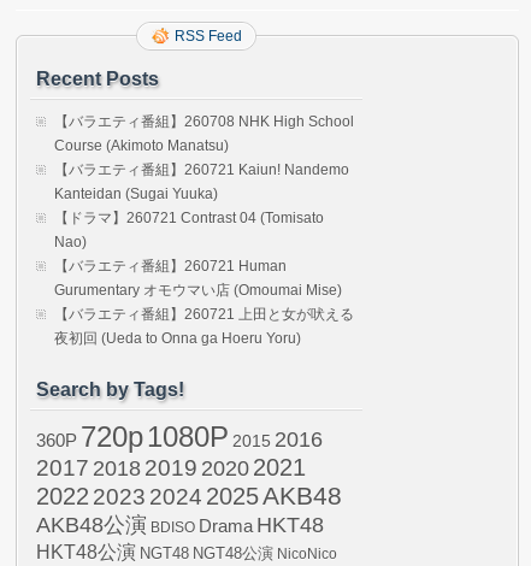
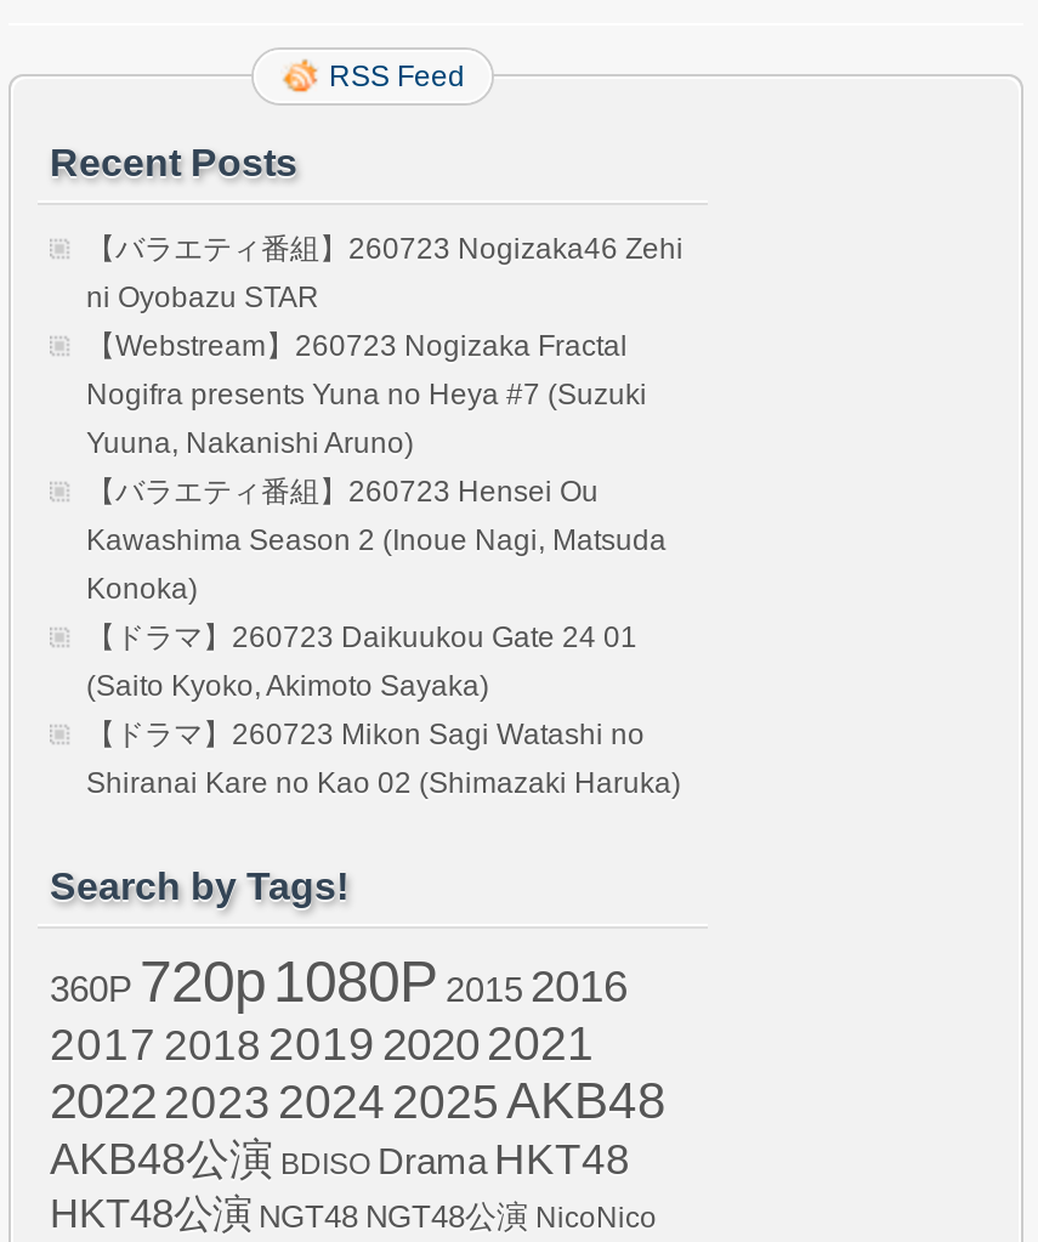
- 【バラエティ番組】260708 NHK High School
- Course (Akimoto Manatsu)
- 【バラエティ番組】260721 Kaiun! Nandemo
- Kanteidan (Sugai Yuuka)
- 【ドラマ】260721 Contrast 04 (Tomisato
- Nao)
- 【バラエティ番組】260721 Human
- Gurumentary オモウマい店 (Omoumai Mise)
- 【バラエティ番組】260721 上田と女が吠える
- 夜初回 (Ueda to Onna ga Hoeru Yoru)
+ 【バラエティ番組】260723 Nogizaka46 Zehi
+ ni Oyobazu STAR
+ 【Webstream】260723 Nogizaka Fractal
+ Nogifra presents Yuna no Heya #7 (Suzuki
+ Yuuna, Nakanishi Aruno)
+ 【バラエティ番組】260723 Hensei Ou
+ Kawashima Season 2 (Inoue Nagi, Matsuda
+ Konoka)
+ 【ドラマ】260723 Daikuukou Gate 24 01
+ (Saito Kyoko, Akimoto Sayaka)
+ 【ドラマ】260723 Mikon Sagi Watashi no
+ Shiranai Kare no Kao 02 (Shimazaki Haruka)
